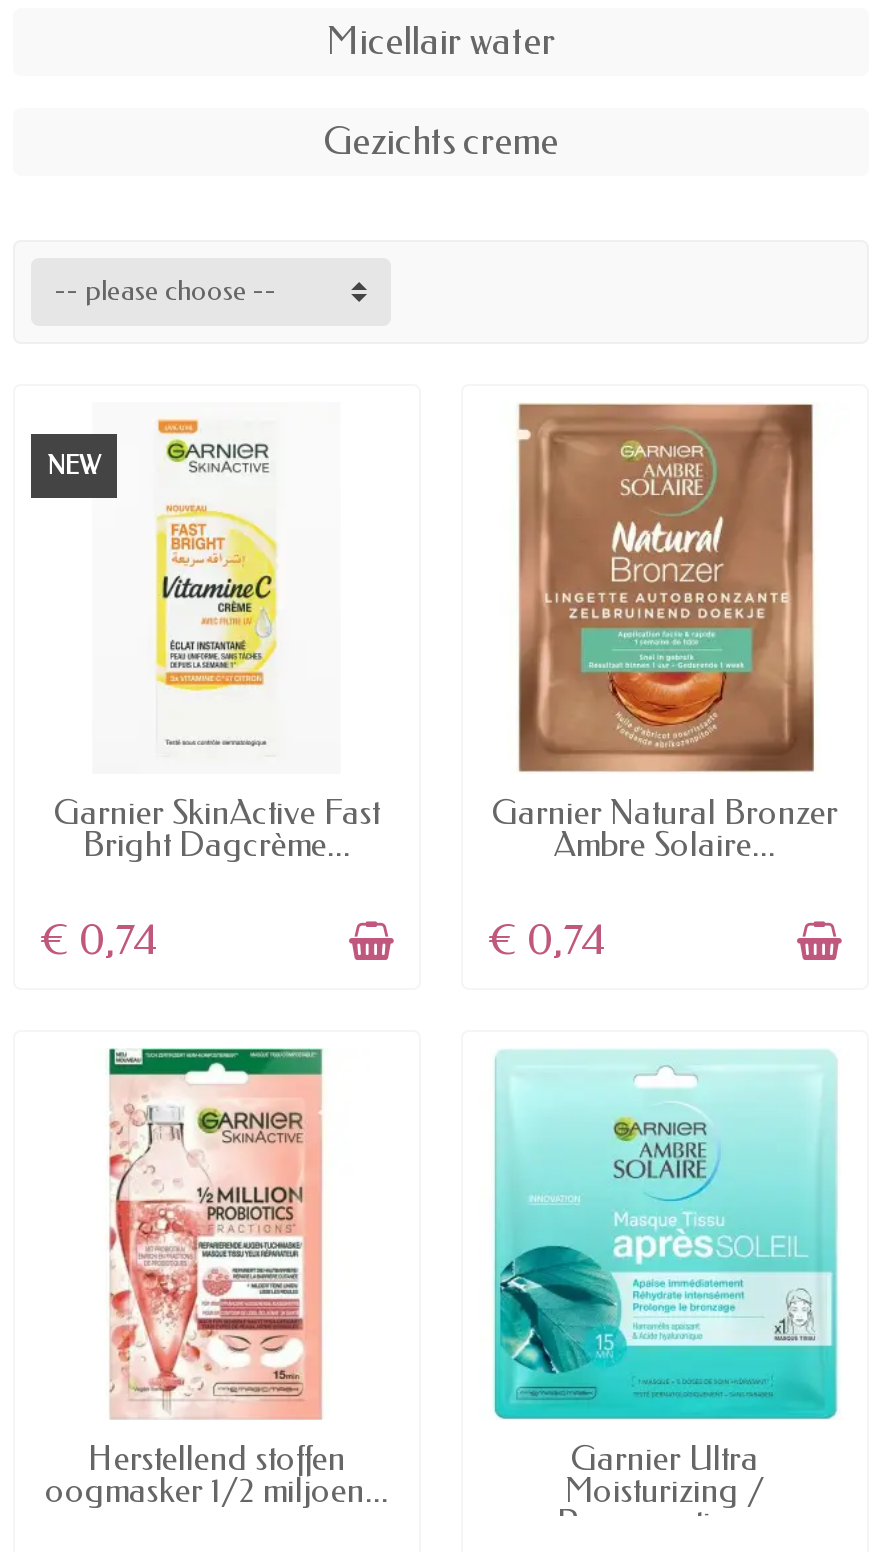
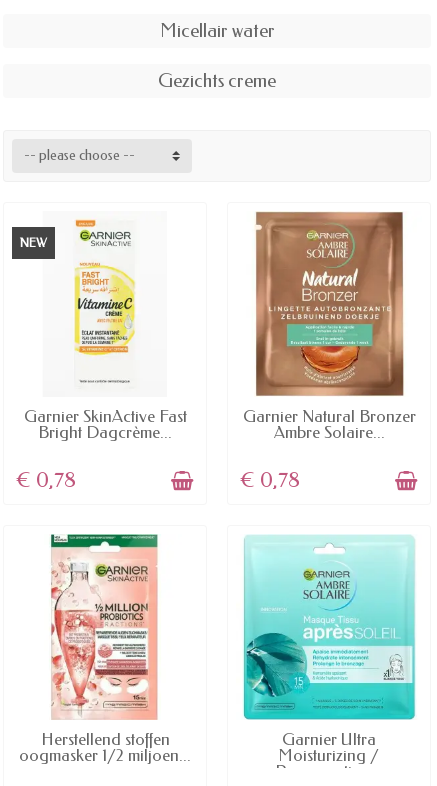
- € 0,74
+ € 0,78

- € 0,74
+ € 0,78
